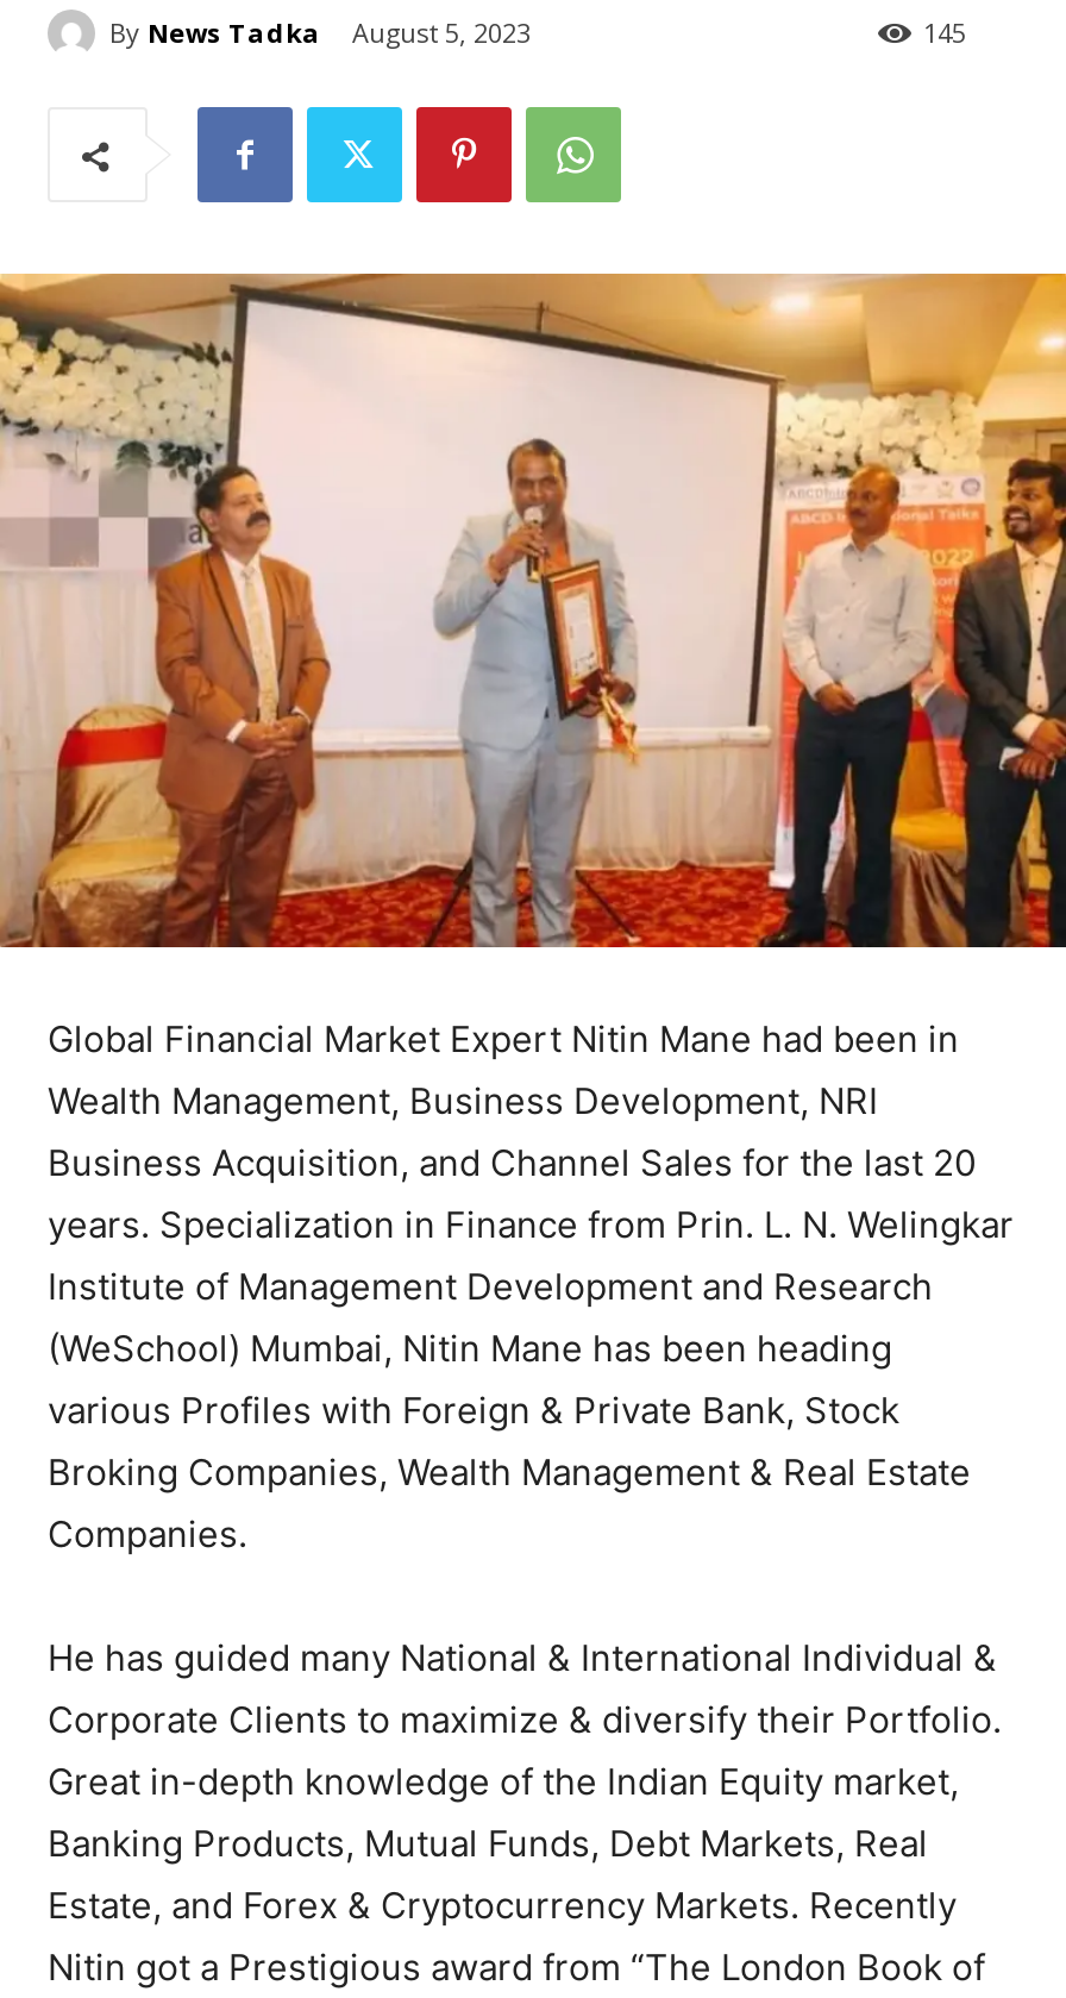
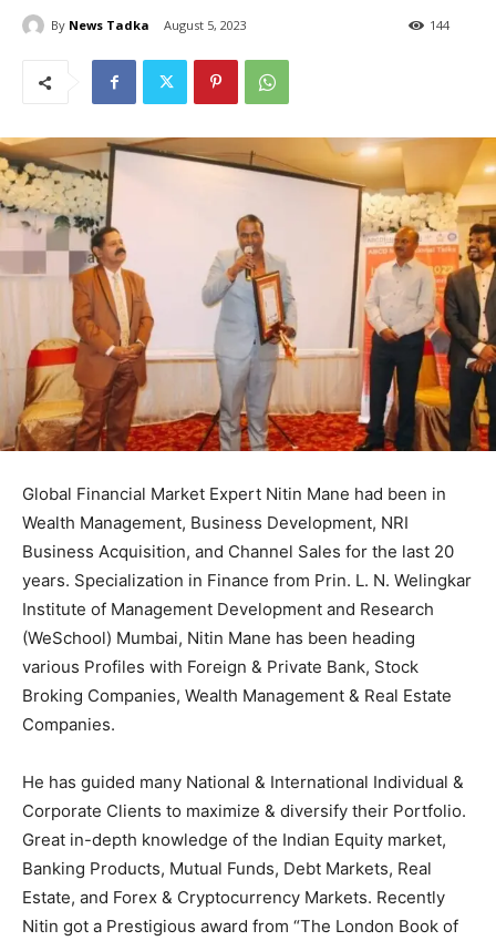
- 145
+ 144
